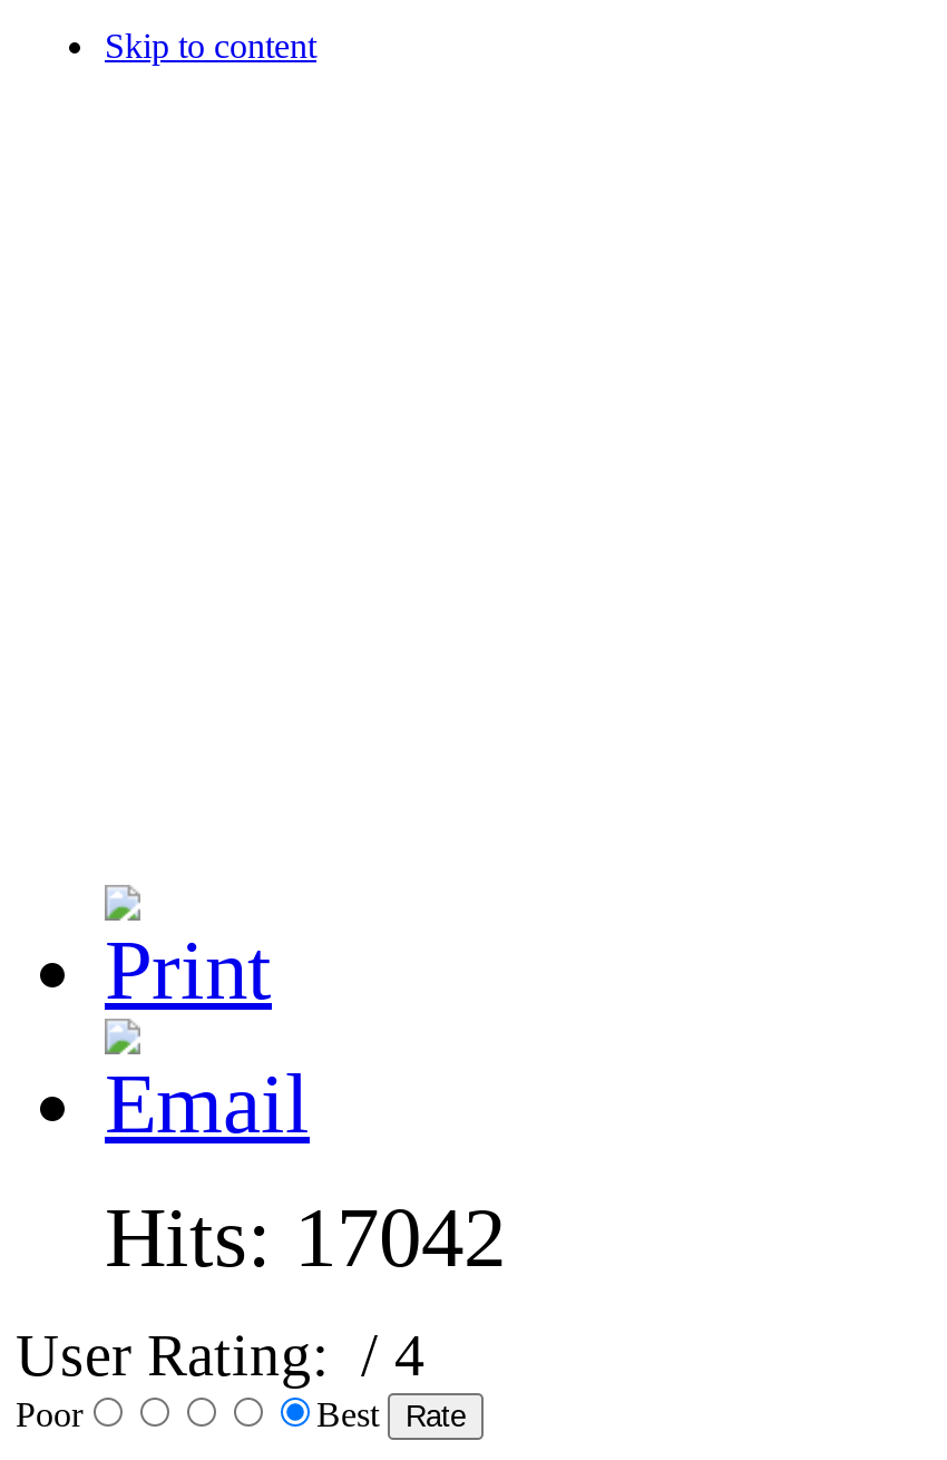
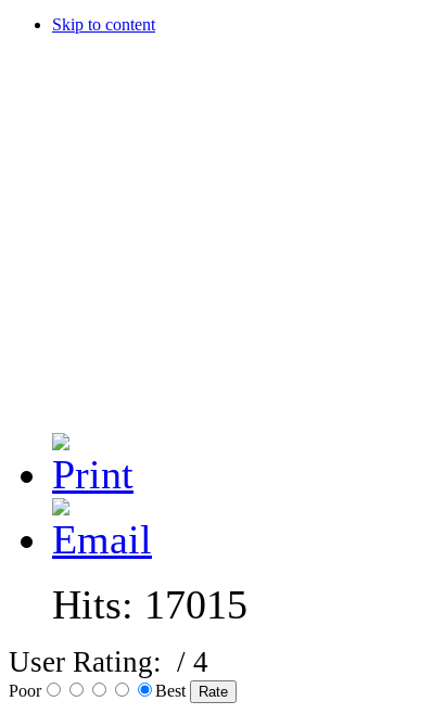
- Hits: 17042
+ Hits: 17015
